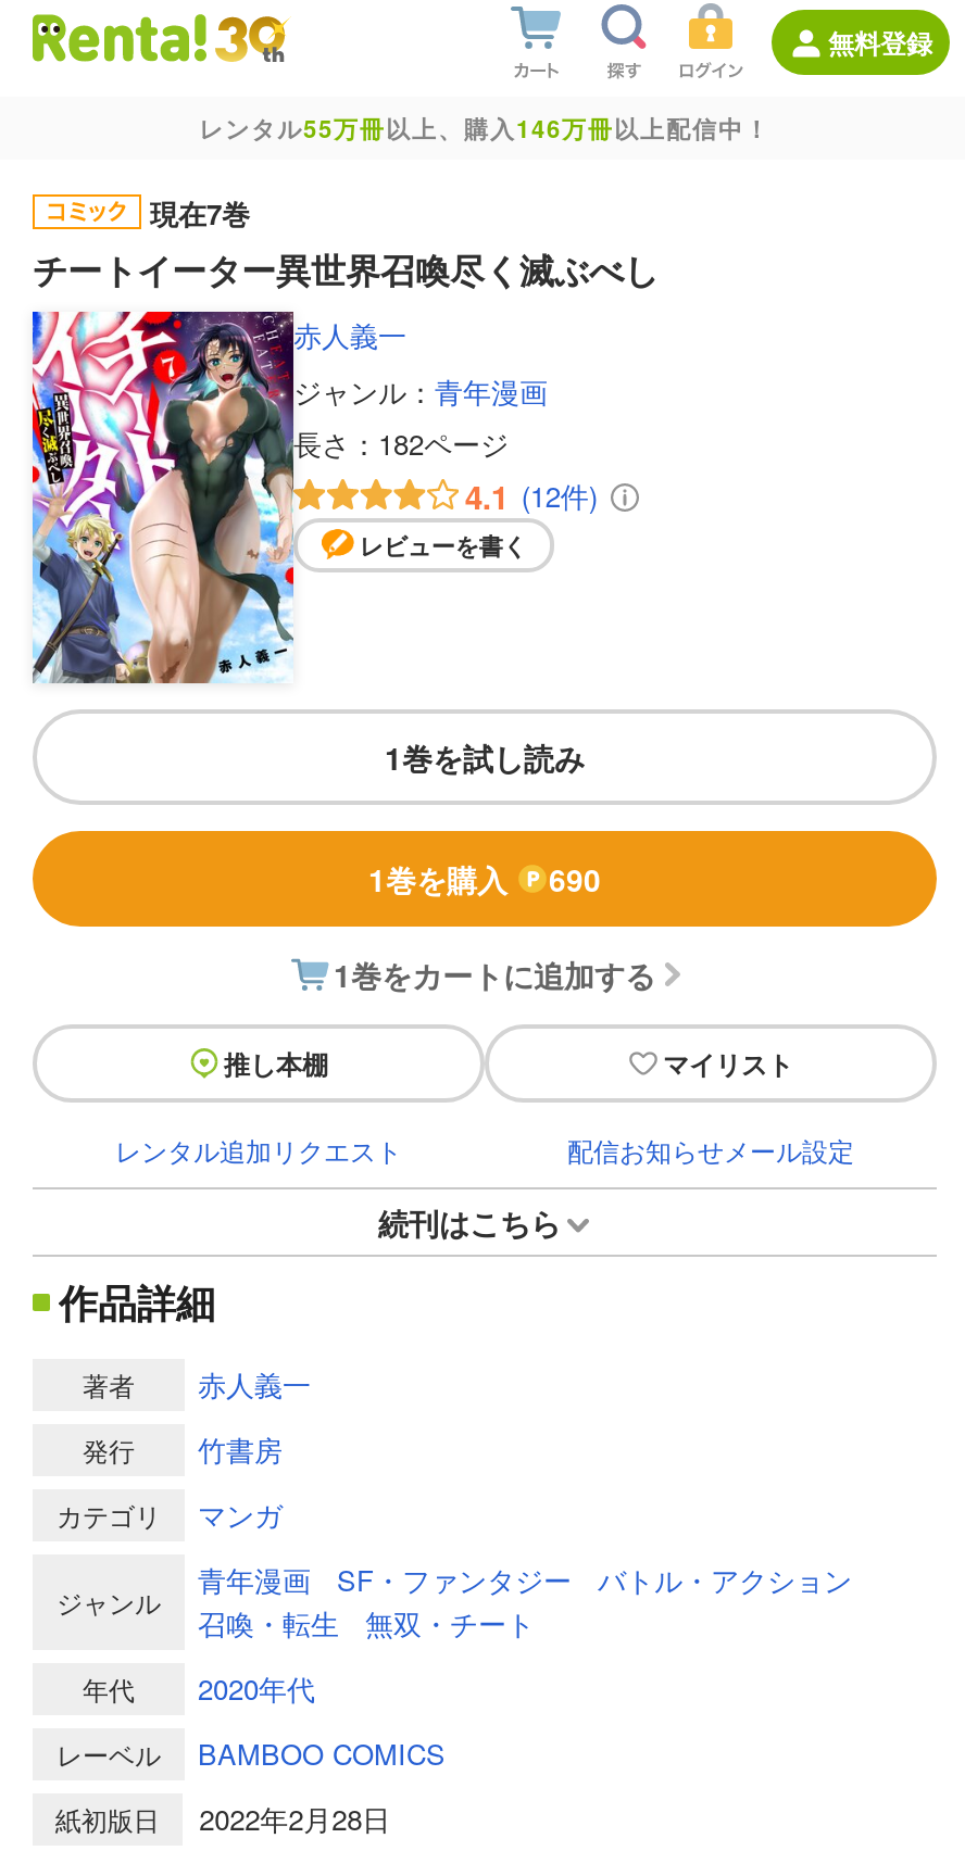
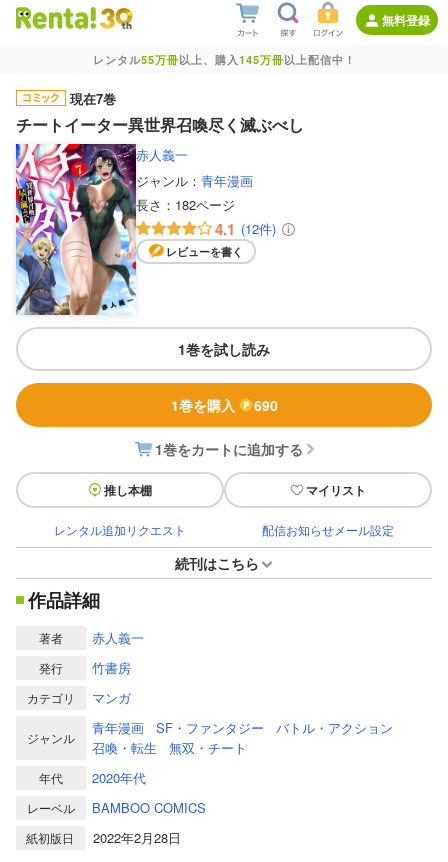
- レンタル55万冊以上、購入146万冊以上配信中！
+ レンタル55万冊以上、購入145万冊以上配信中！
